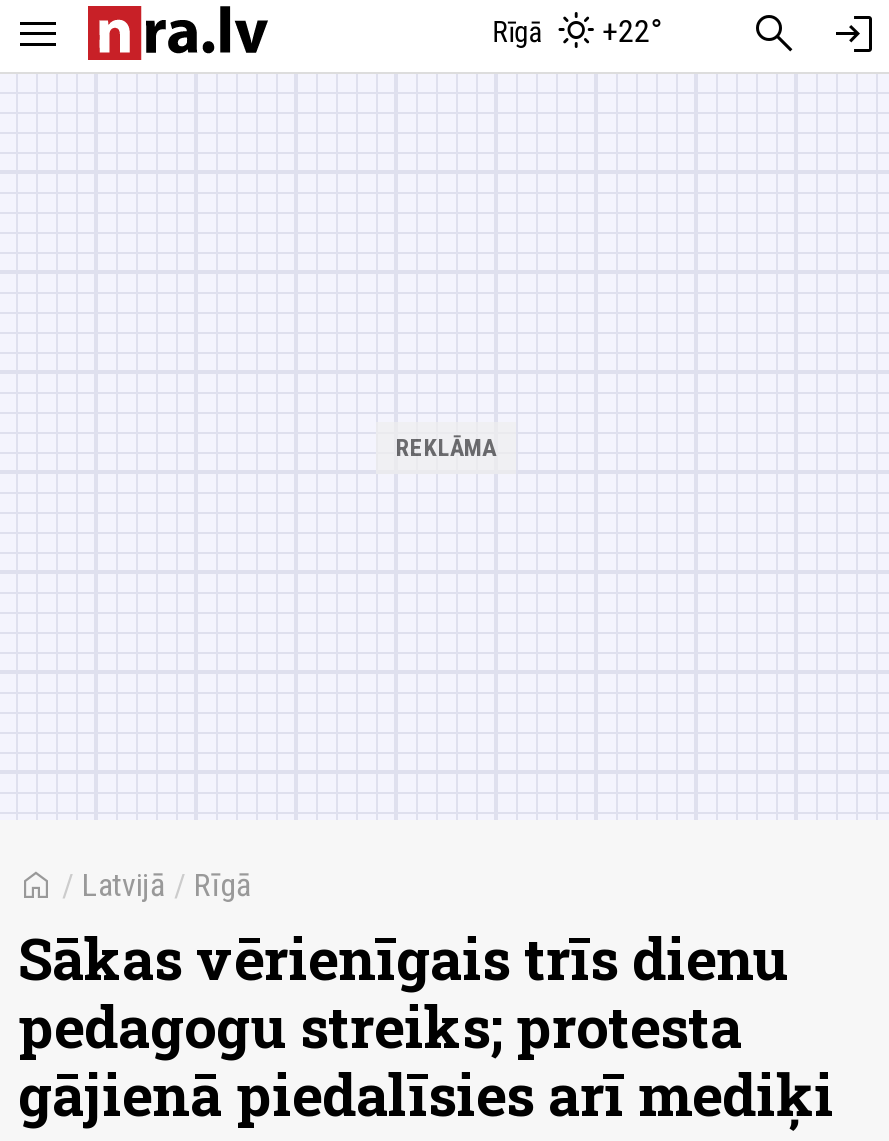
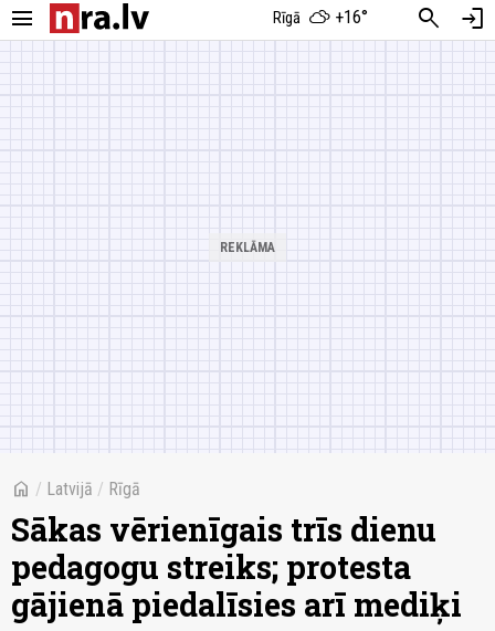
- Rīgā +22°
+ Rīgā +16°
